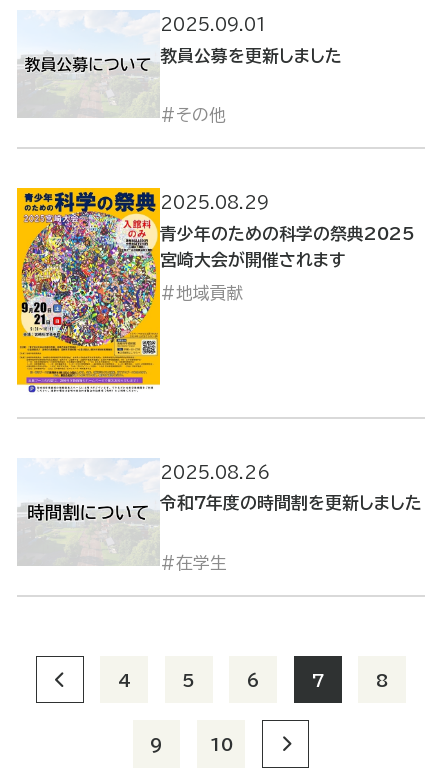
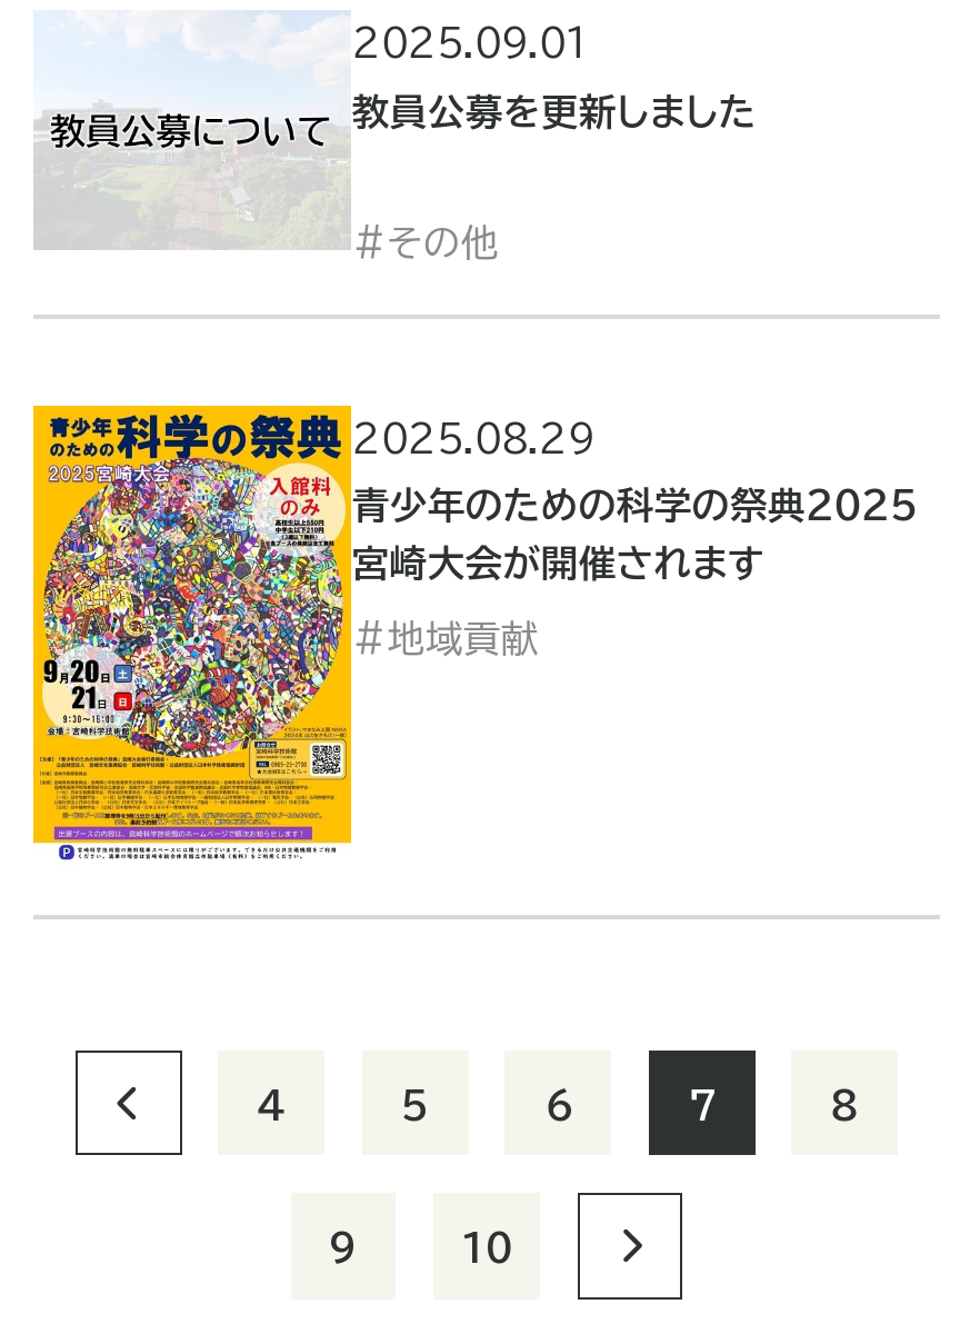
- [image]
- 2025.08.26
- 令和7年度の時間割を更新しました

- 在学生
